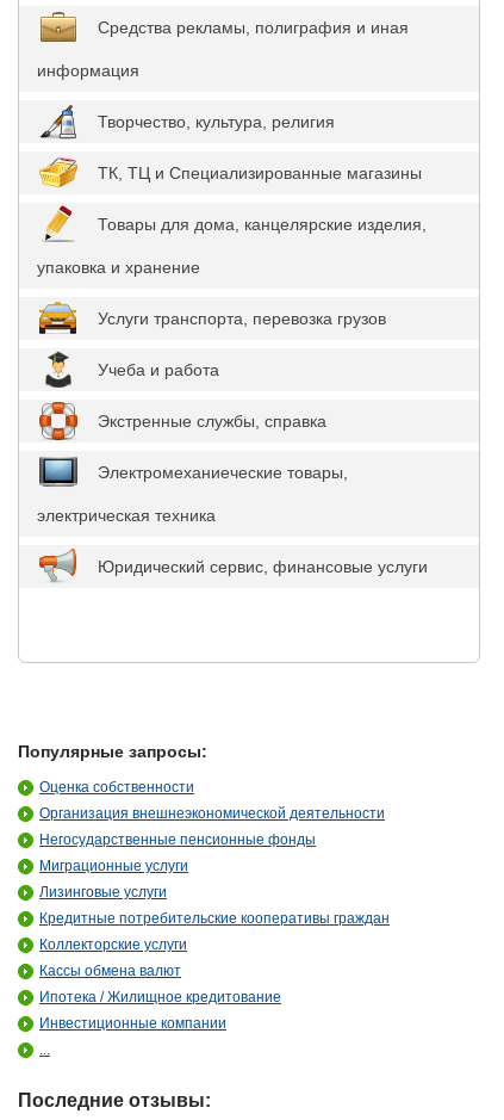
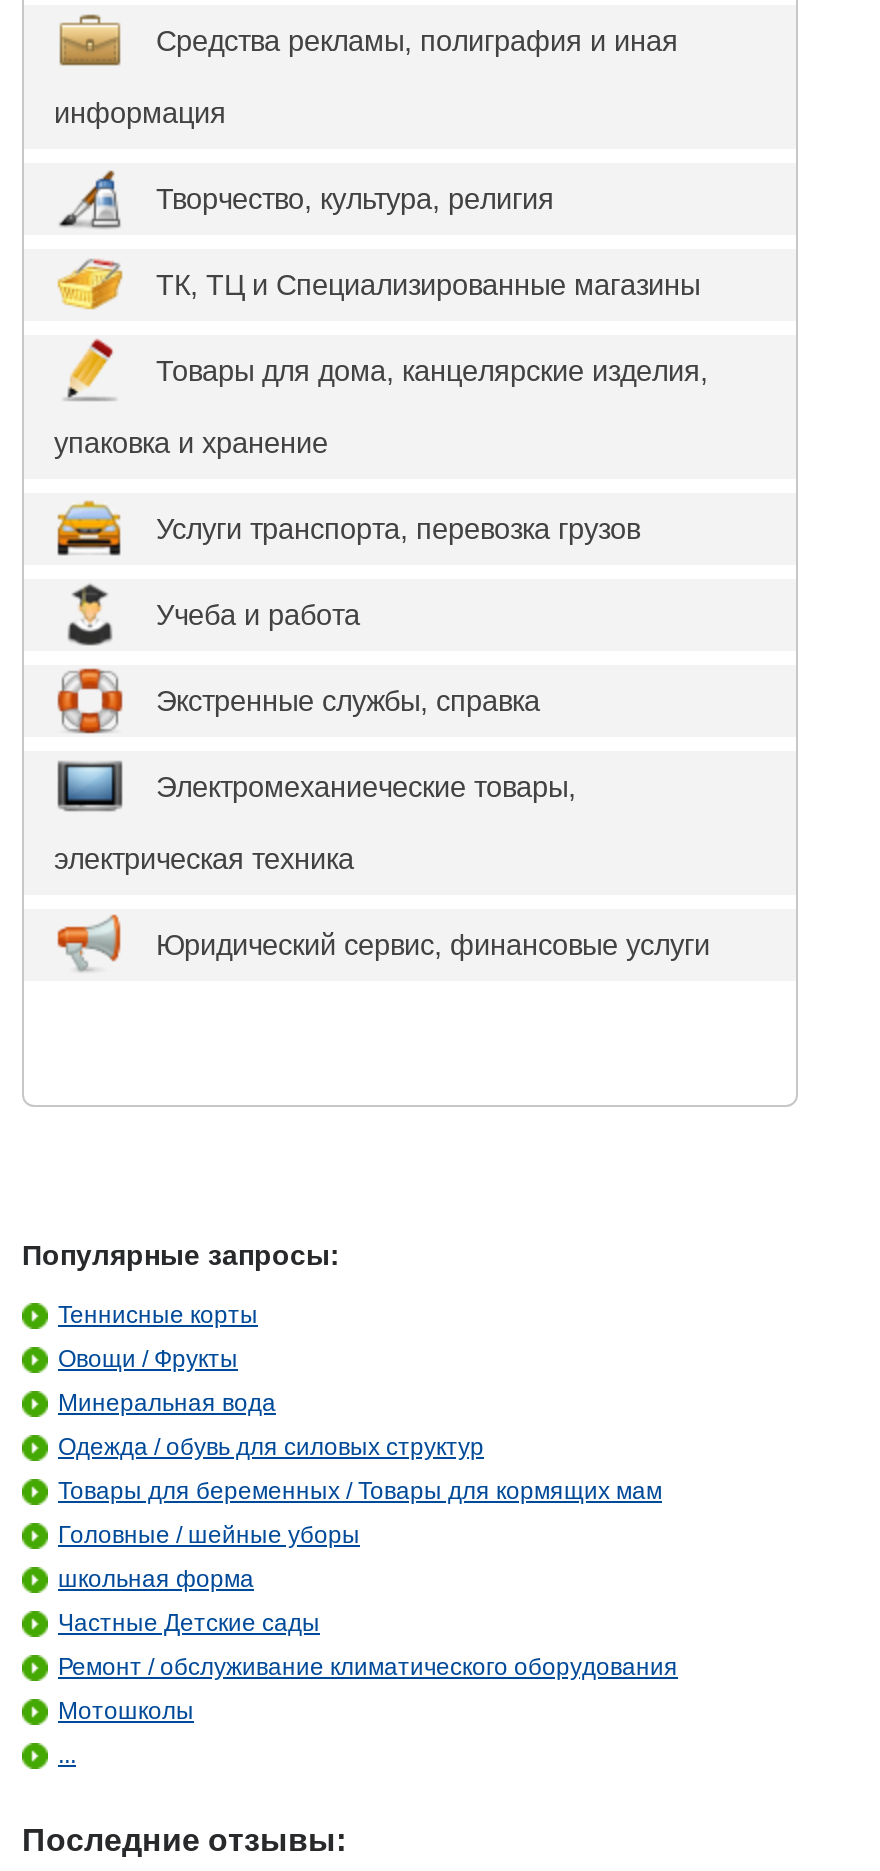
- Оценка собственности
+ Теннисные корты

- Организация внешнеэкономической деятельности
+ Овощи / Фрукты

- Негосударственные пенсионные фонды
+ Минеральная вода

- Миграционные услуги
+ Одежда / обувь для силовых структур

- Лизинговые услуги
+ Товары для беременных / Товары для кормящих мам

- Кредитные потребительские кооперативы граждан
+ Головные / шейные уборы

- Коллекторские услуги
+ школьная форма

- Кассы обмена валют
+ Частные Детские сады

- Ипотека / Жилищное кредитование
+ Ремонт / обслуживание климатического оборудования

- Инвестиционные компании
+ Мотошколы
